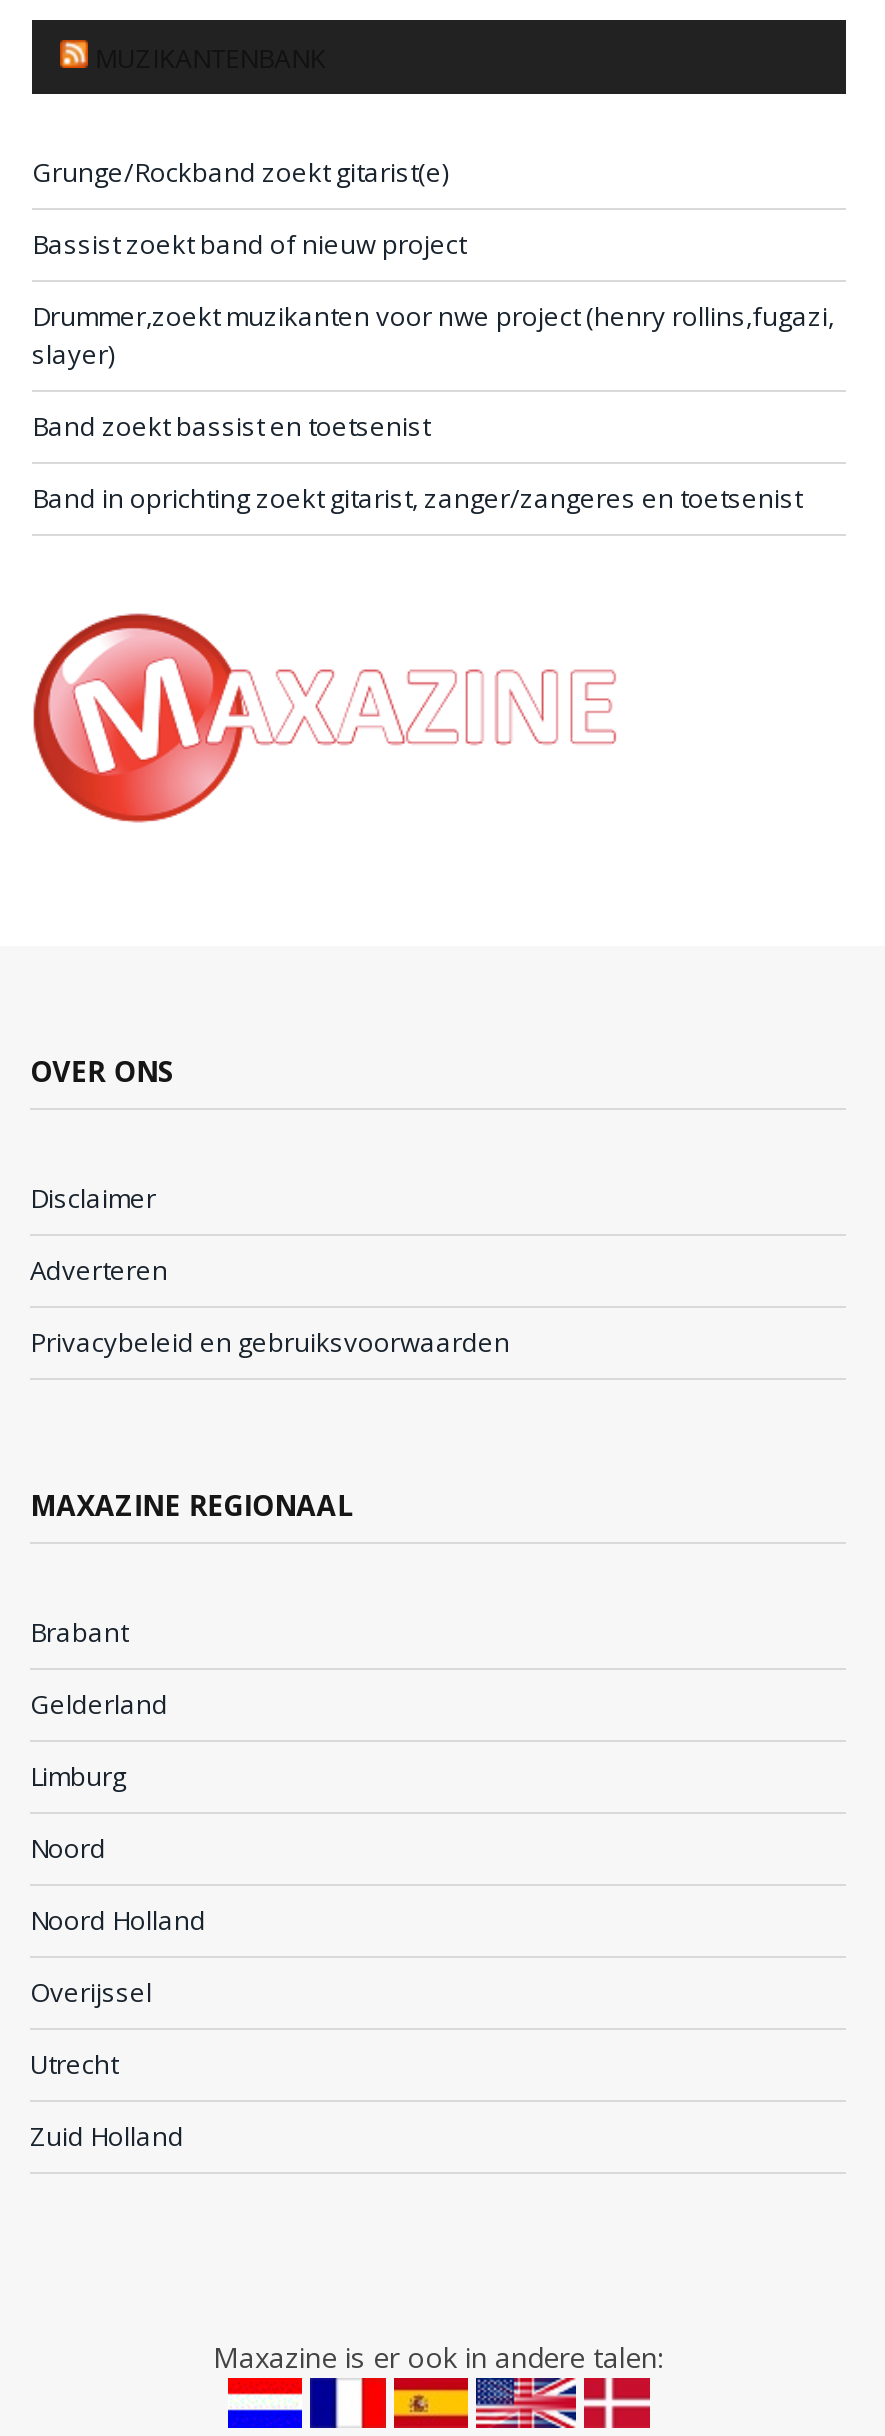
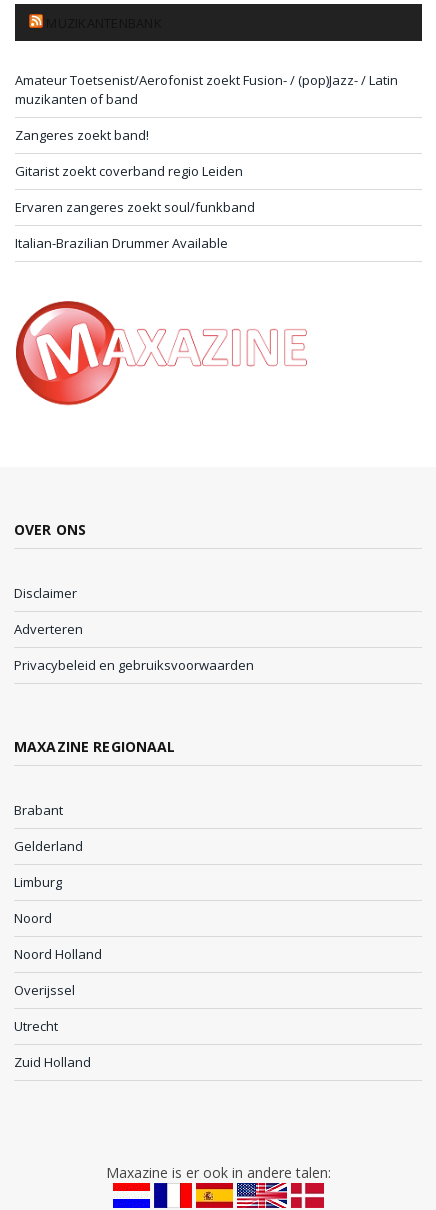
- Grunge/Rockband zoekt gitarist(e)
+ Amateur Toetsenist/Aerofonist zoekt Fusion- / (pop)Jazz- / Latin
+ muzikanten of band

- Bassist zoekt band of nieuw project
+ Zangeres zoekt band!

- Drummer,zoekt muzikanten voor nwe project (henry rollins,fugazi,
- slayer)
+ Gitarist zoekt coverband regio Leiden

- Band zoekt bassist en toetsenist
+ Ervaren zangeres zoekt soul/funkband

- Band in oprichting zoekt gitarist, zanger/zangeres en toetsenist
+ Italian-Brazilian Drummer Available
